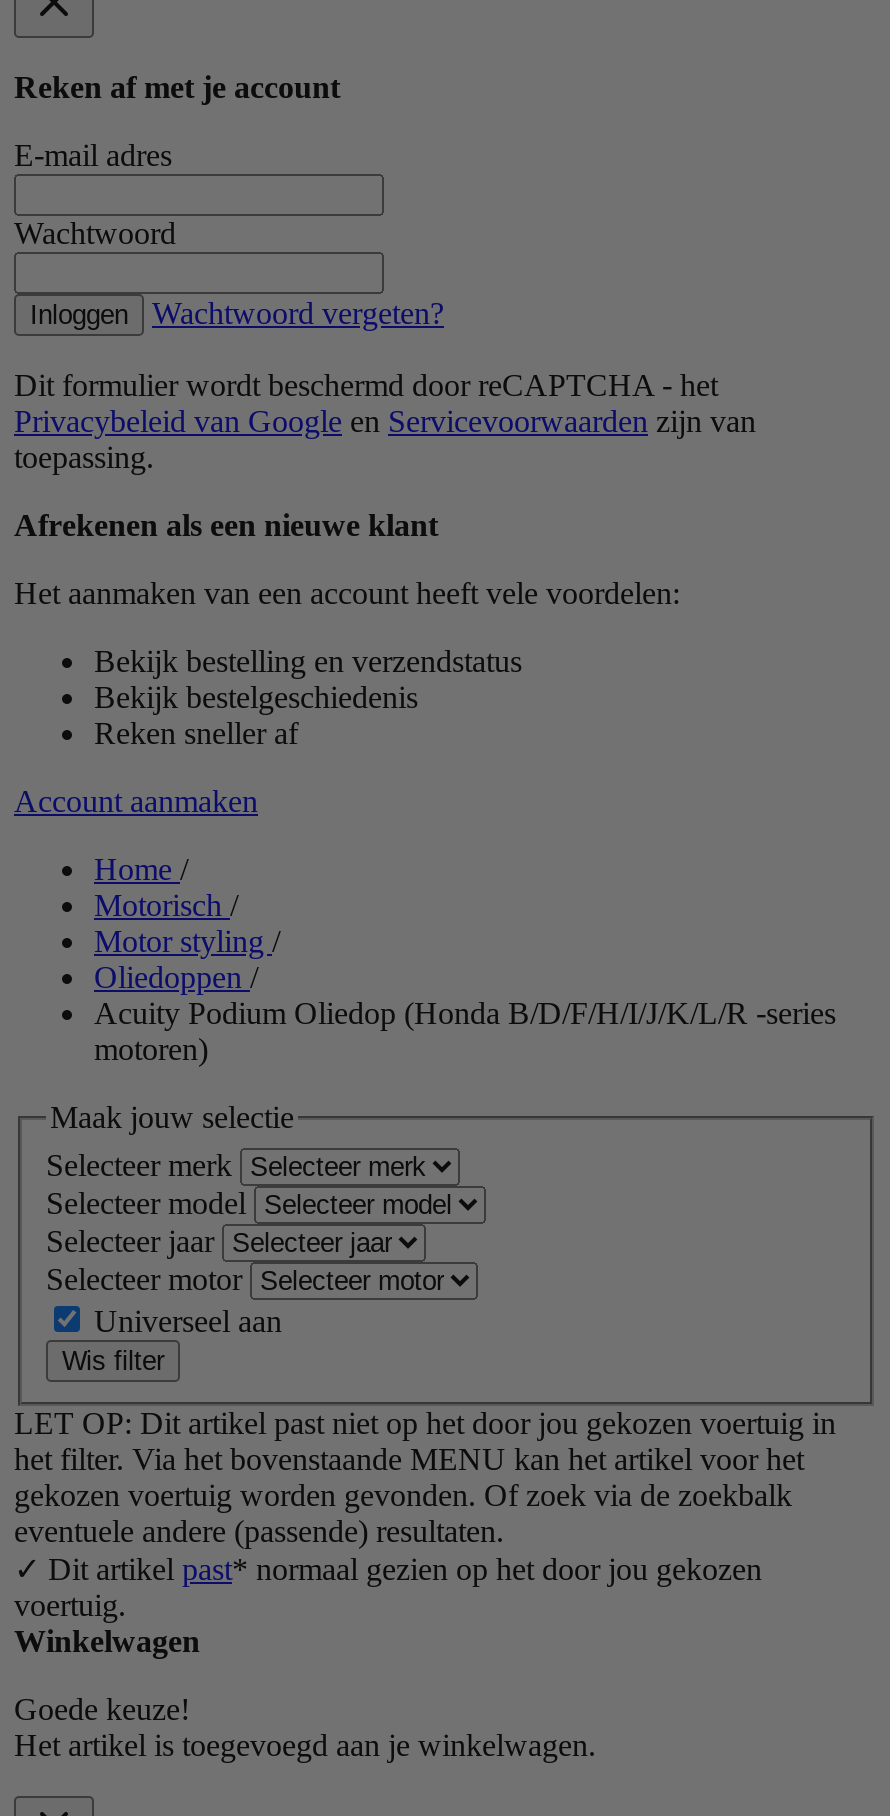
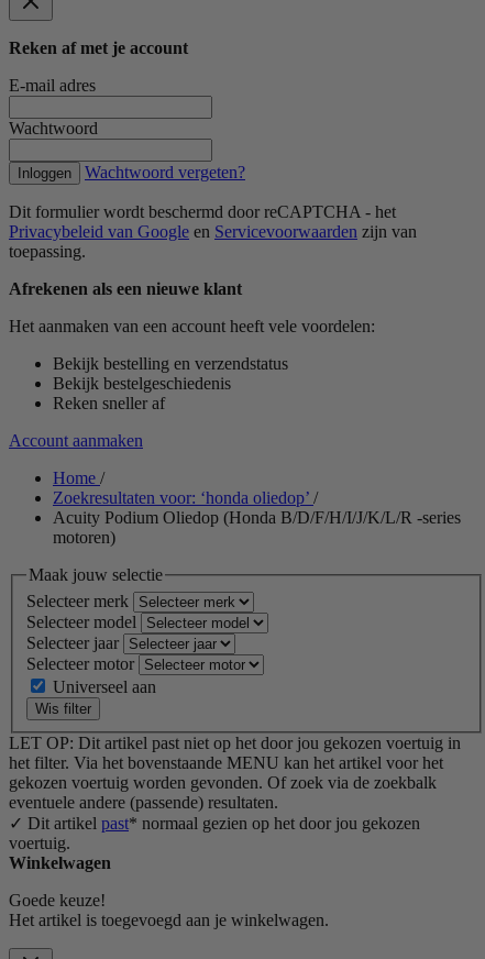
- Motorisch /
- Motor styling /
- Oliedoppen /
+ Zoekresultaten voor: ‘honda oliedop’ /
